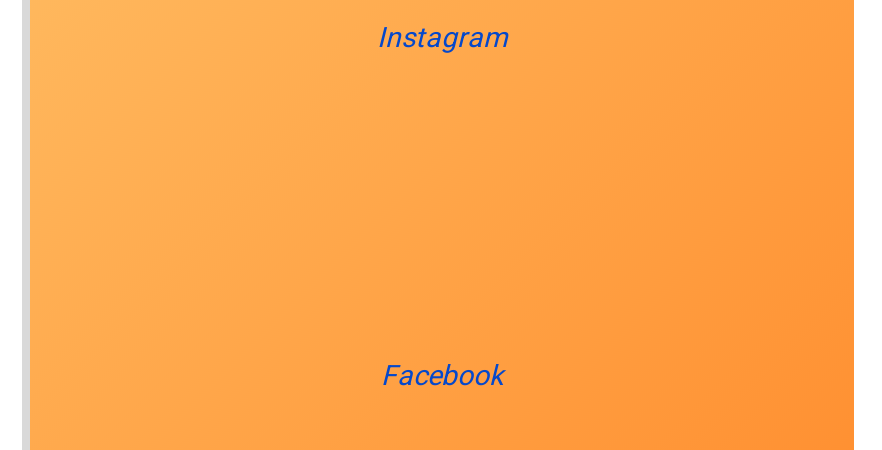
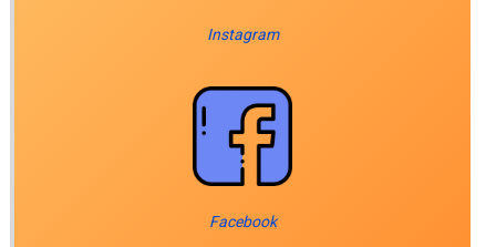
+ [image]
